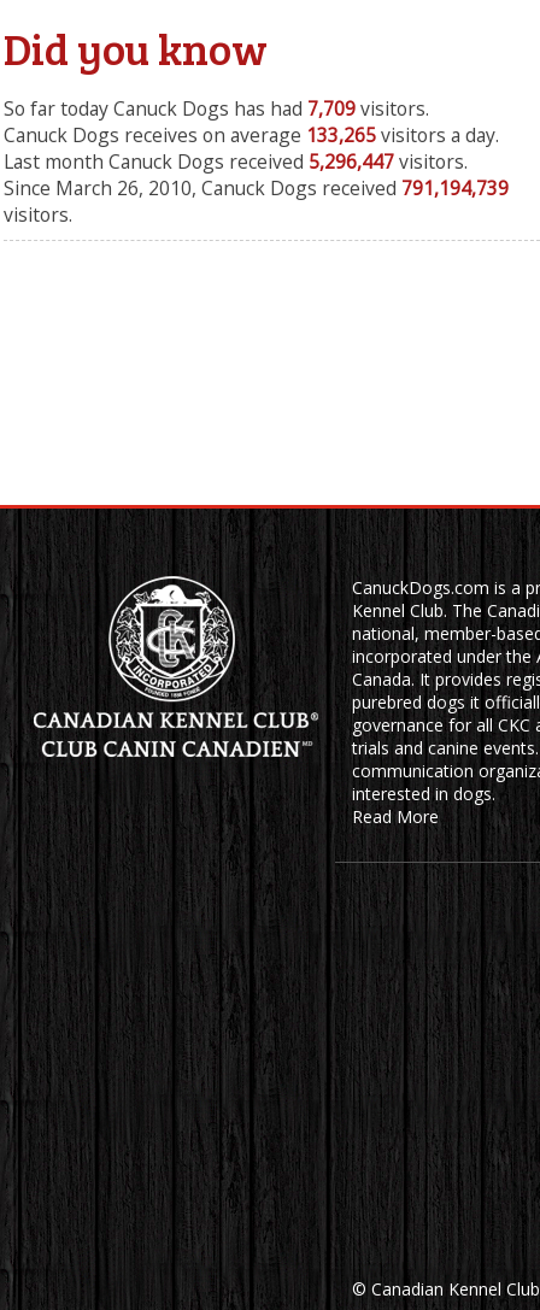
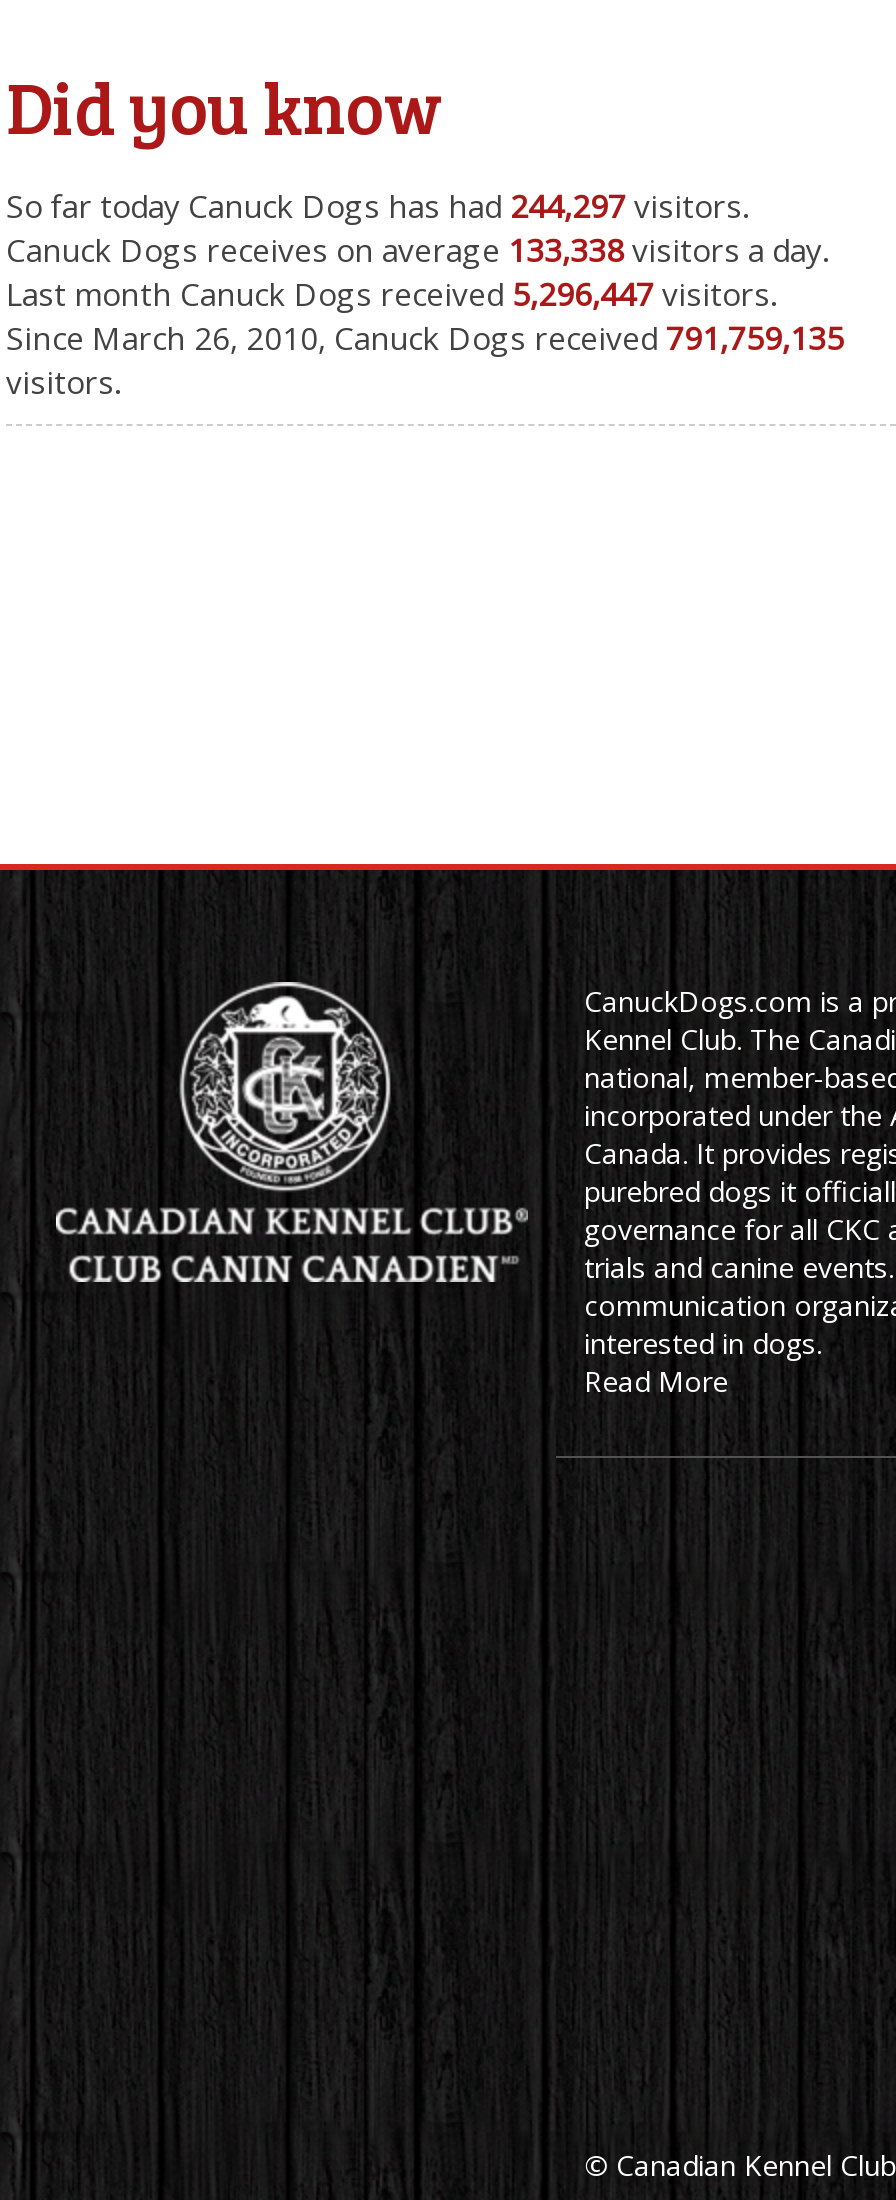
- So far today Canuck Dogs has had 7,709 visitors.
+ So far today Canuck Dogs has had 244,297 visitors.

- Canuck Dogs receives on average 133,265 visitors a day.
+ Canuck Dogs receives on average 133,338 visitors a day.

- Since March 26, 2010, Canuck Dogs received 791,194,739
+ Since March 26, 2010, Canuck Dogs received 791,759,135
